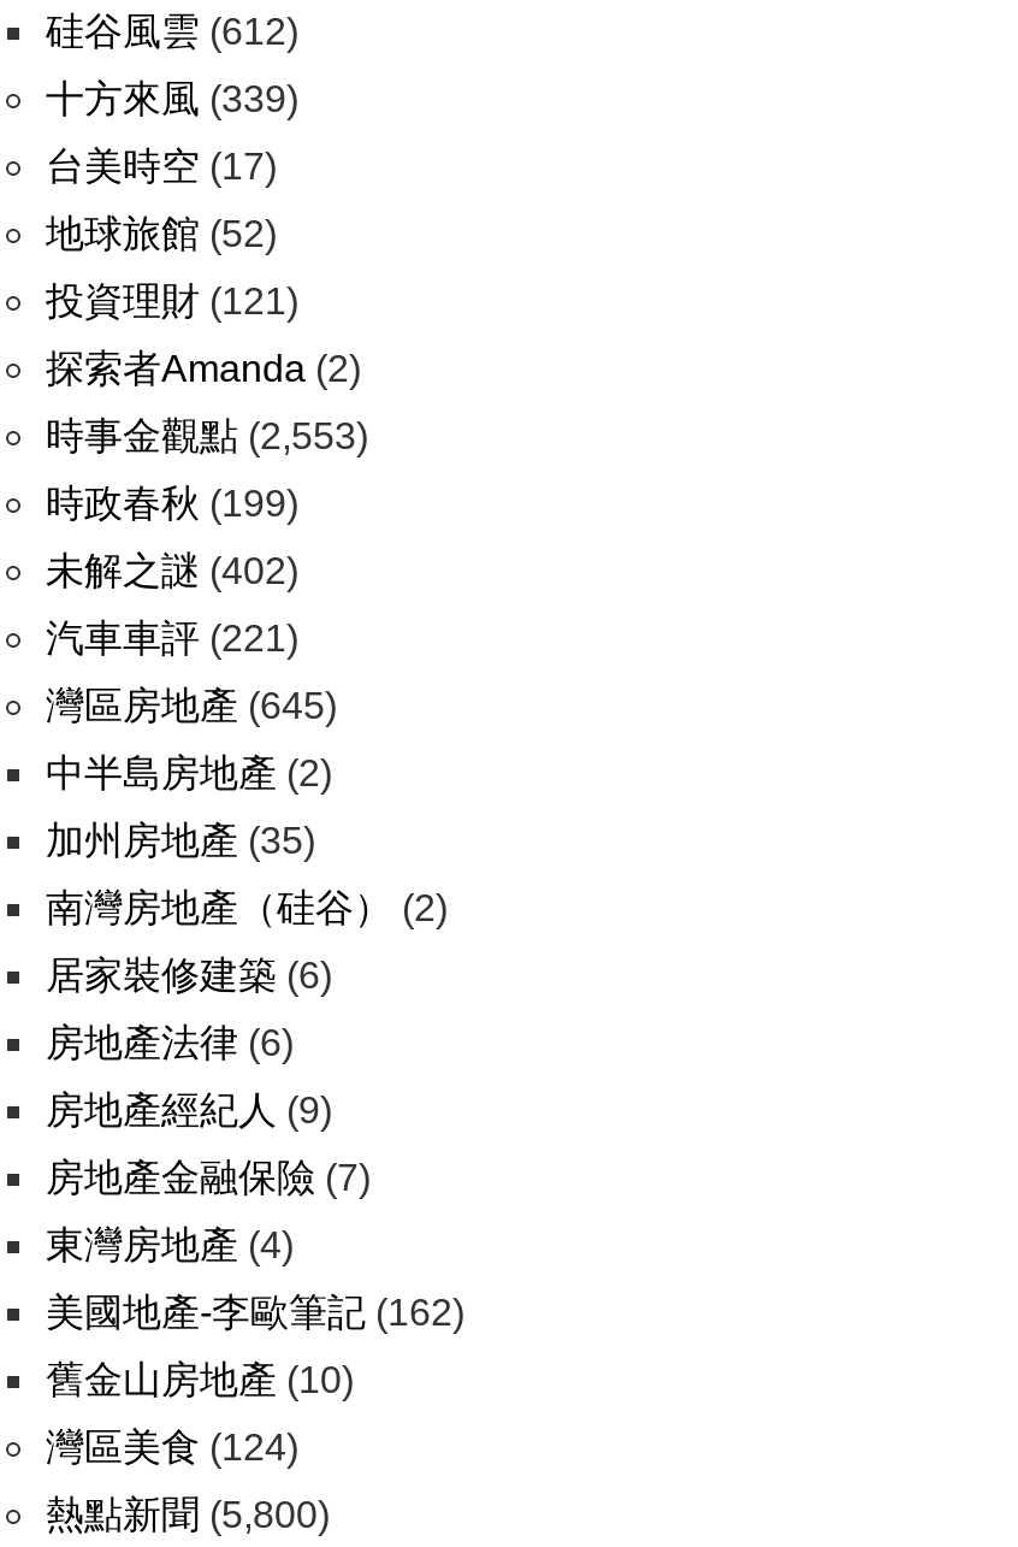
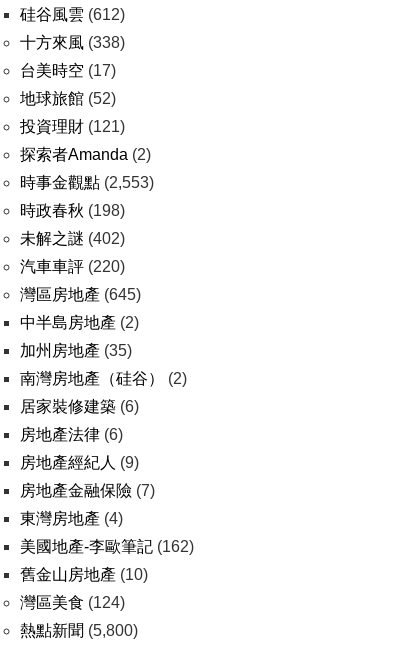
- 十方來風(339)
+ 十方來風(338)

- 時政春秋(199)
+ 時政春秋(198)

- 汽車車評(221)
+ 汽車車評(220)
